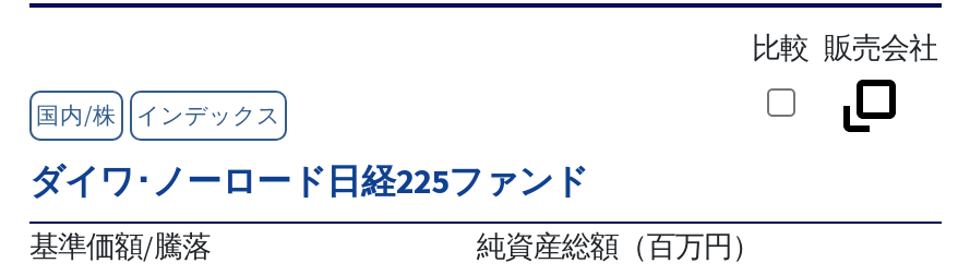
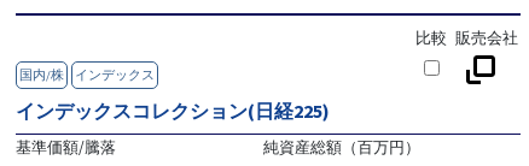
- ダイワ･ノーロード日経225ファンド
+ インデックスコレクション(日経225)
